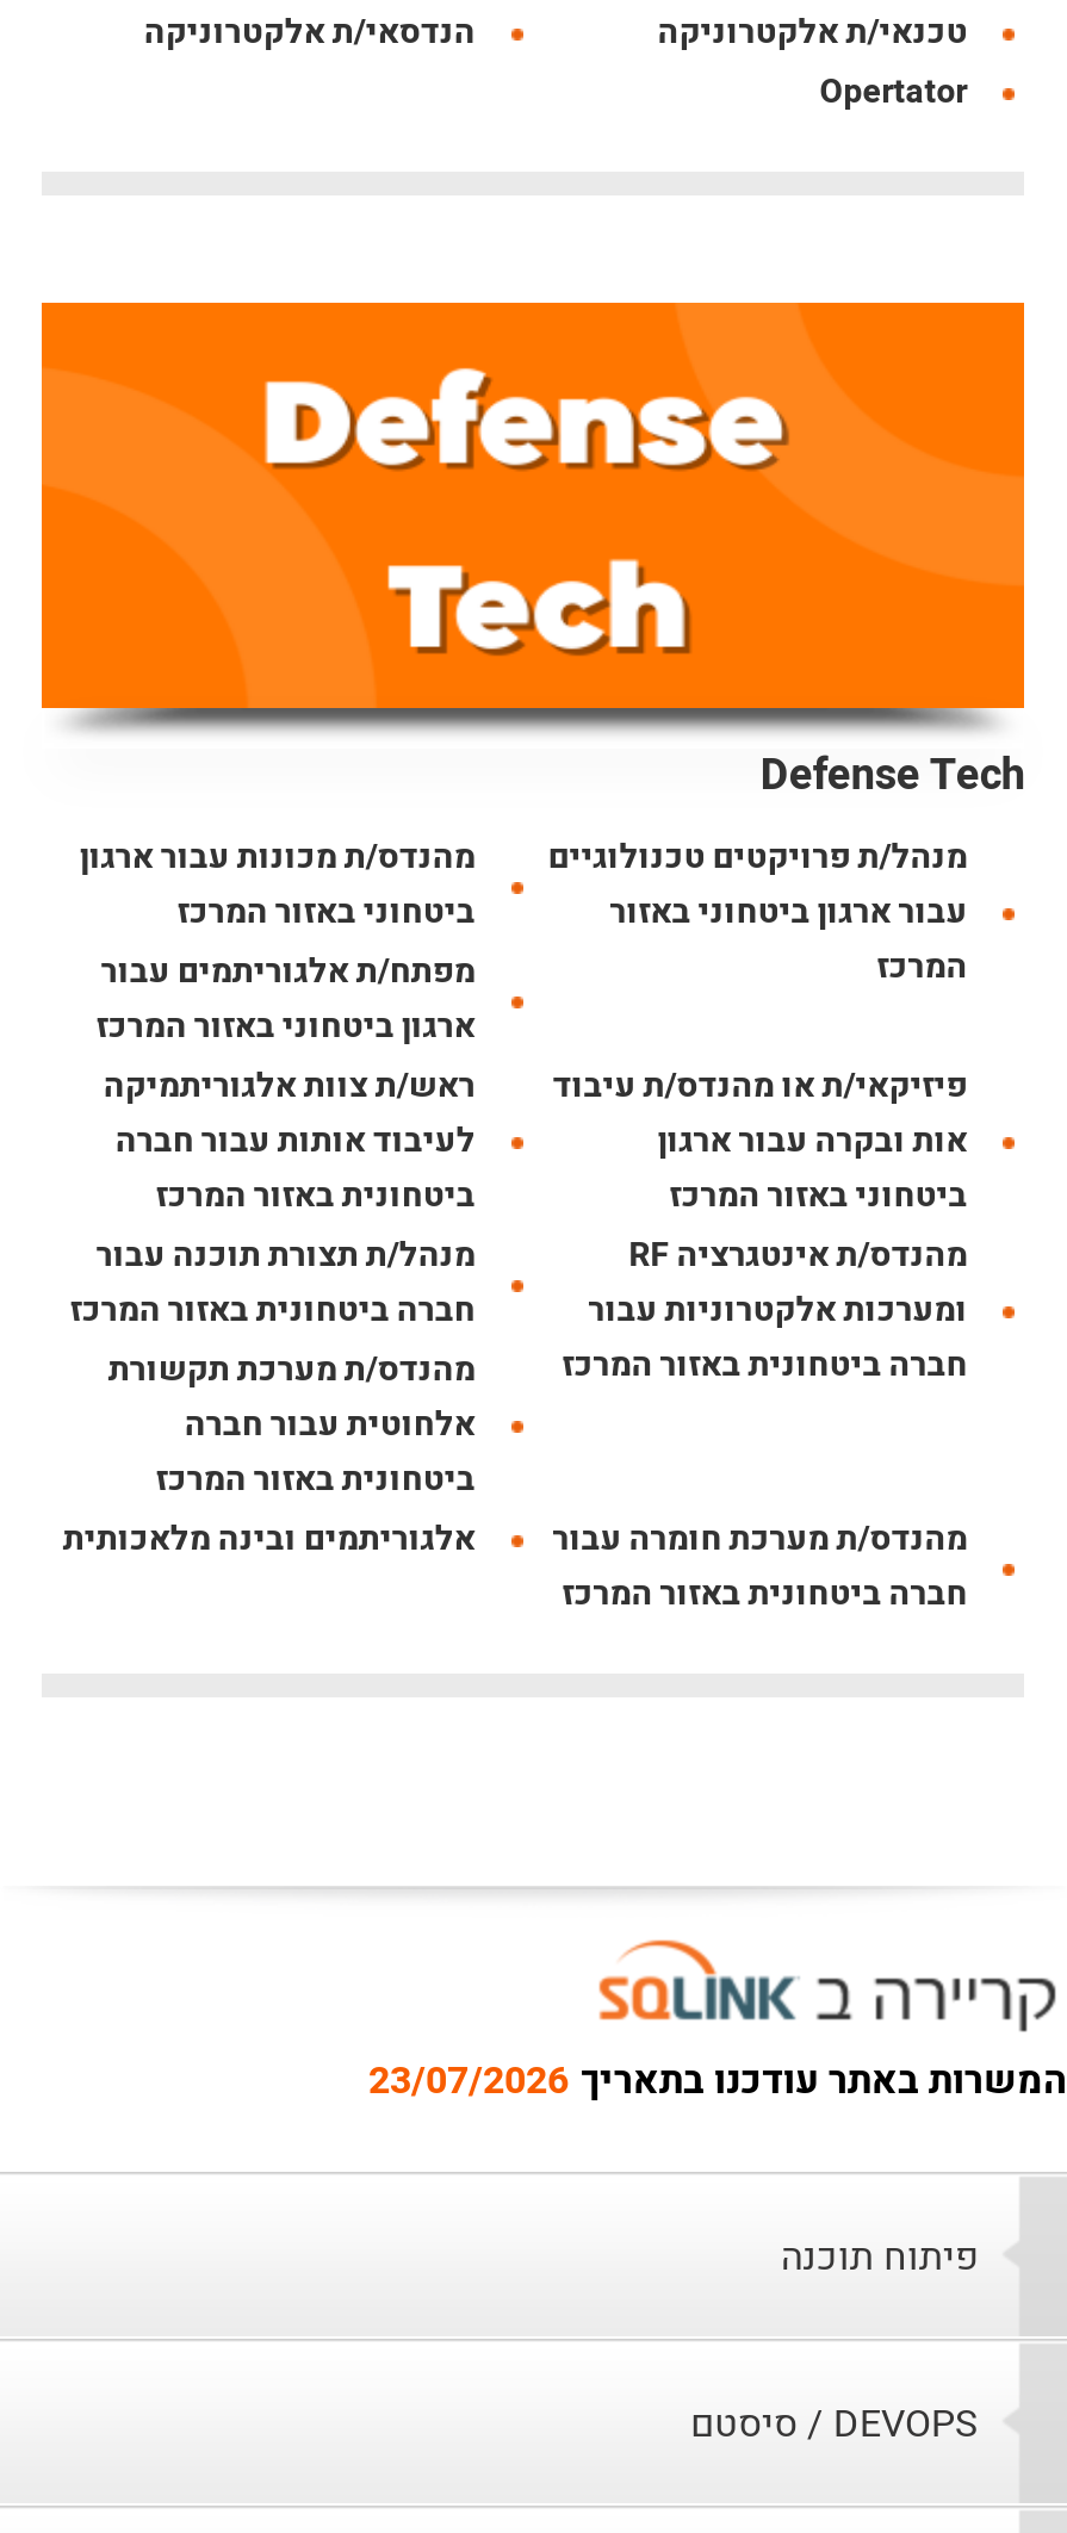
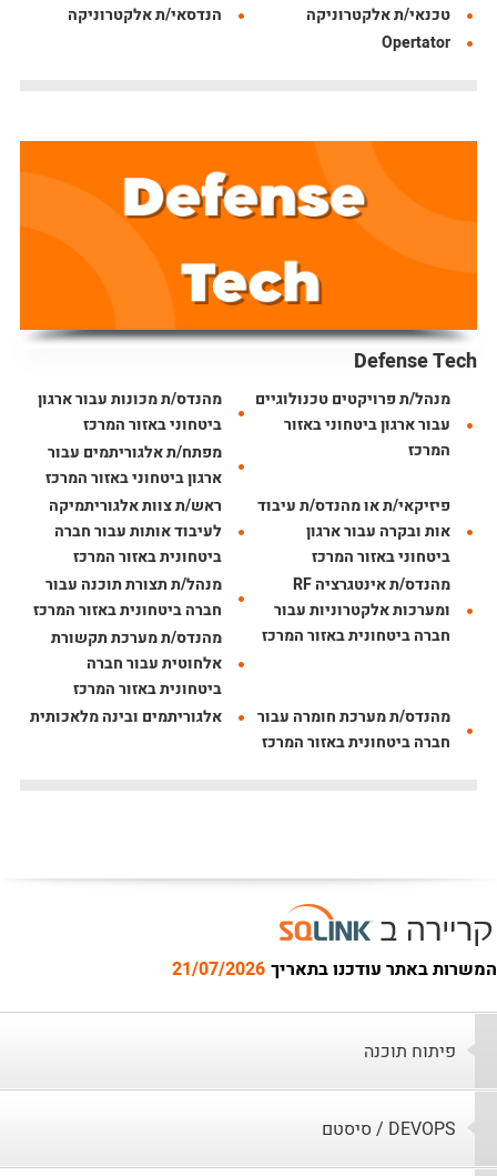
- המשרות באתר עודכנו בתאריך 23/07/2026
+ המשרות באתר עודכנו בתאריך 21/07/2026
